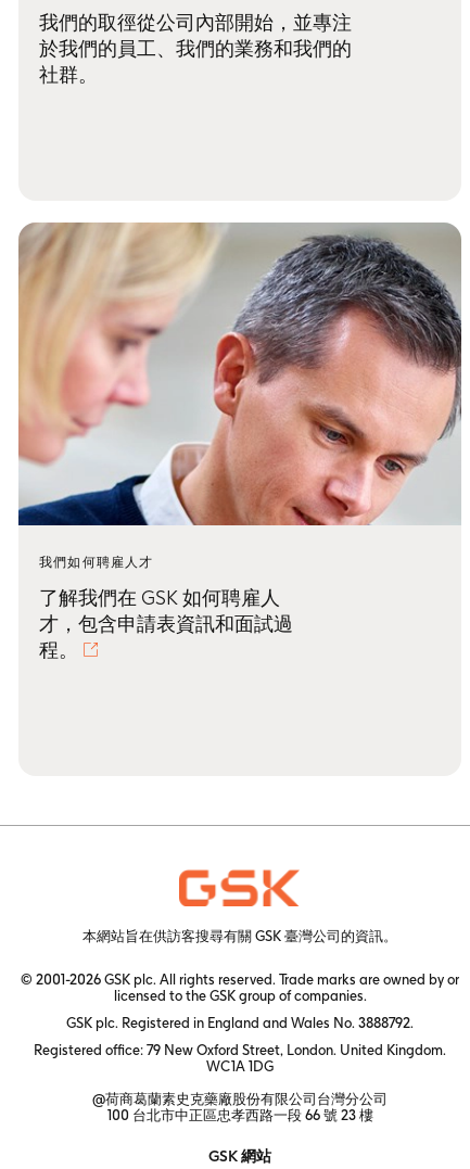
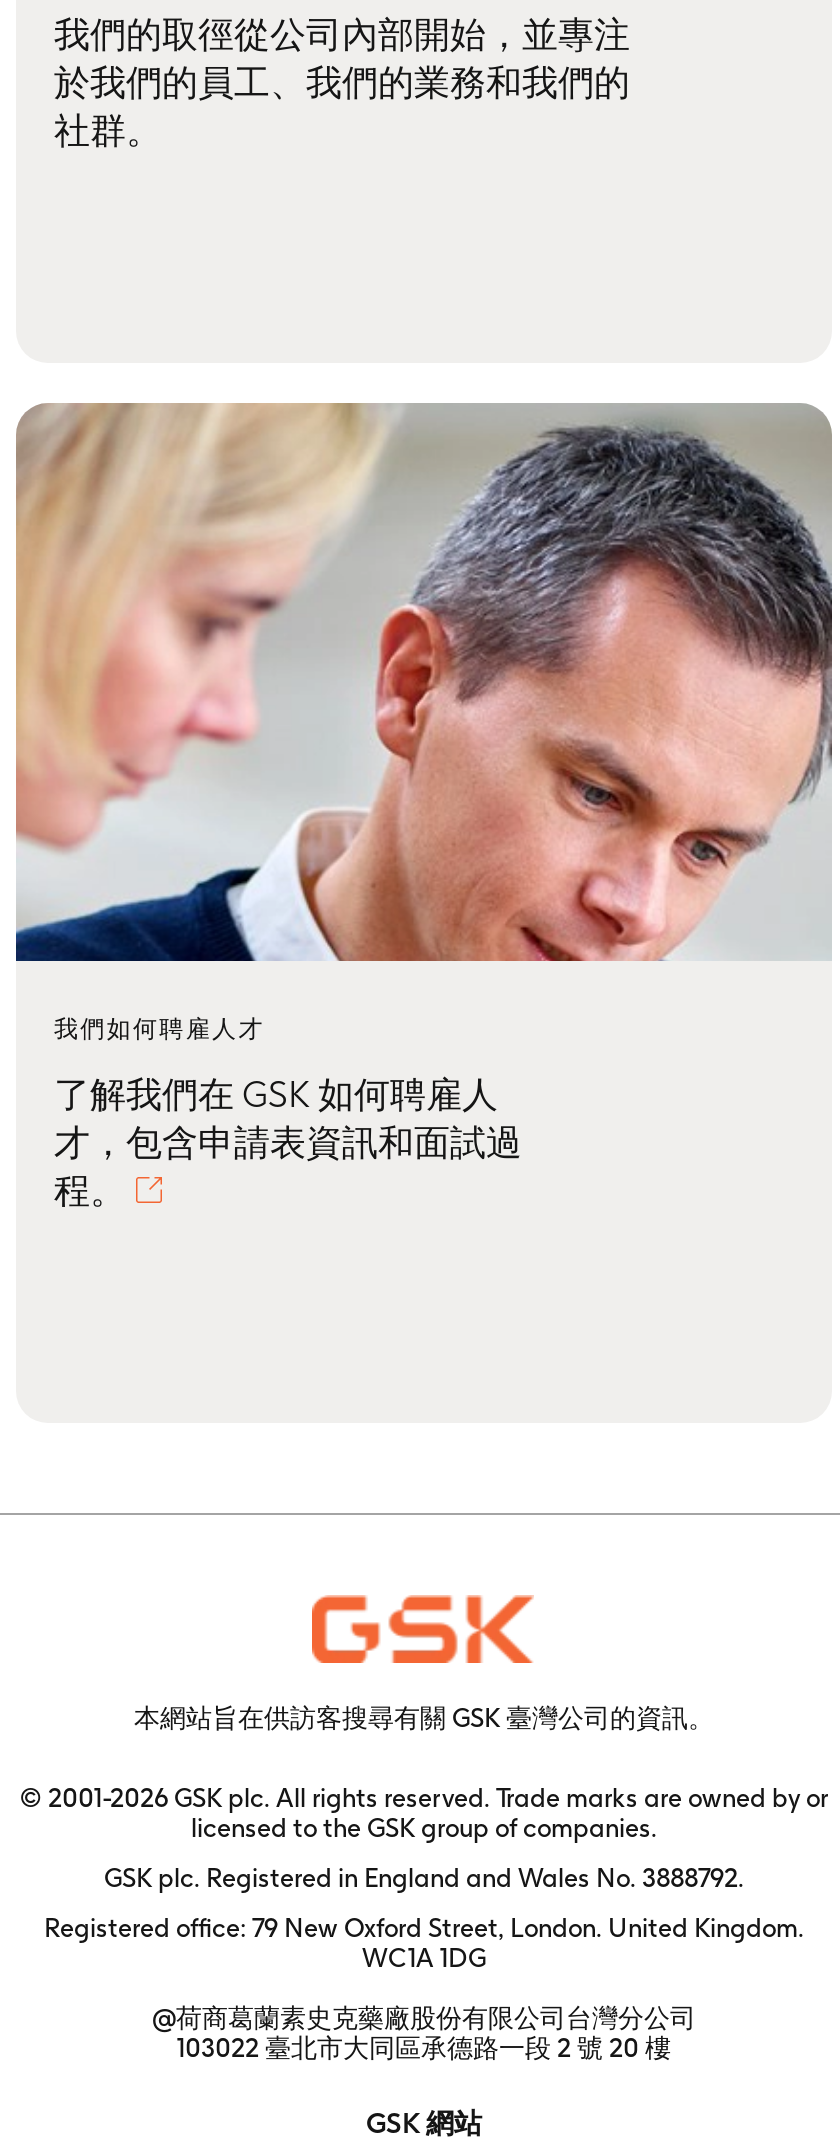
- 100 台北市中正區忠孝西路一段 66 號 23 樓
+ 103022 臺北市大同區承德路一段 2 號 20 樓
